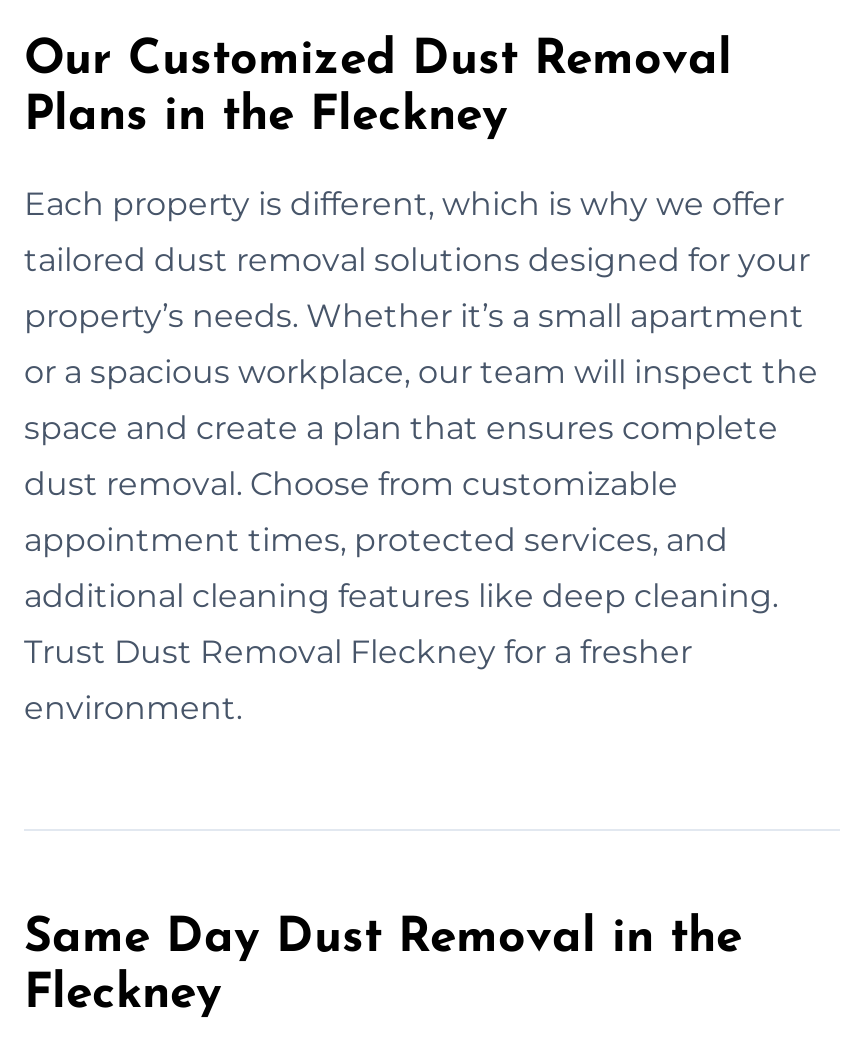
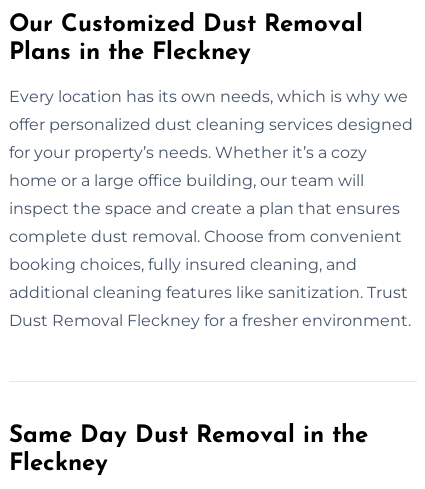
- Each property is different, which is why we offer
- tailored dust removal solutions designed for your
- property’s needs. Whether it’s a small apartment
- or a spacious workplace, our team will inspect the
- space and create a plan that ensures complete
- dust removal. Choose from customizable
- appointment times, protected services, and
- additional cleaning features like deep cleaning.
- Trust Dust Removal Fleckney for a fresher
- environment.
+ Every location has its own needs, which is why we
+ offer personalized dust cleaning services designed
+ for your property’s needs. Whether it’s a cozy
+ home or a large office building, our team will
+ inspect the space and create a plan that ensures
+ complete dust removal. Choose from convenient
+ booking choices, fully insured cleaning, and
+ additional cleaning features like sanitization. Trust
+ Dust Removal Fleckney for a fresher environment.
